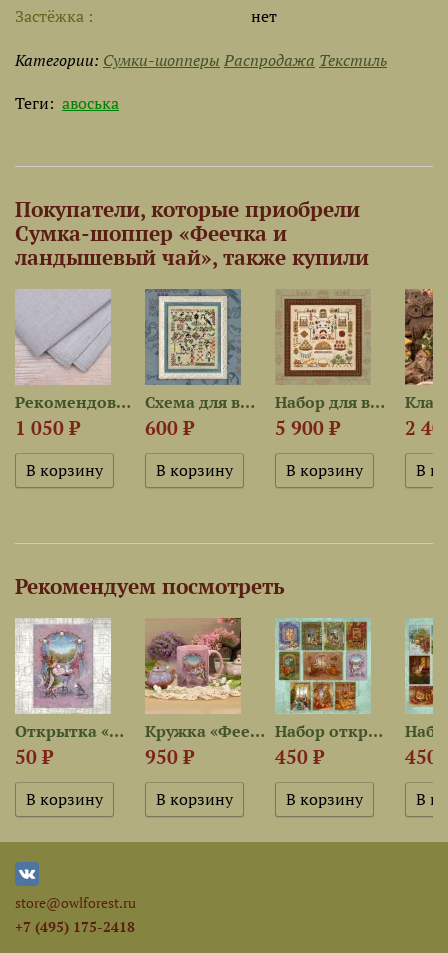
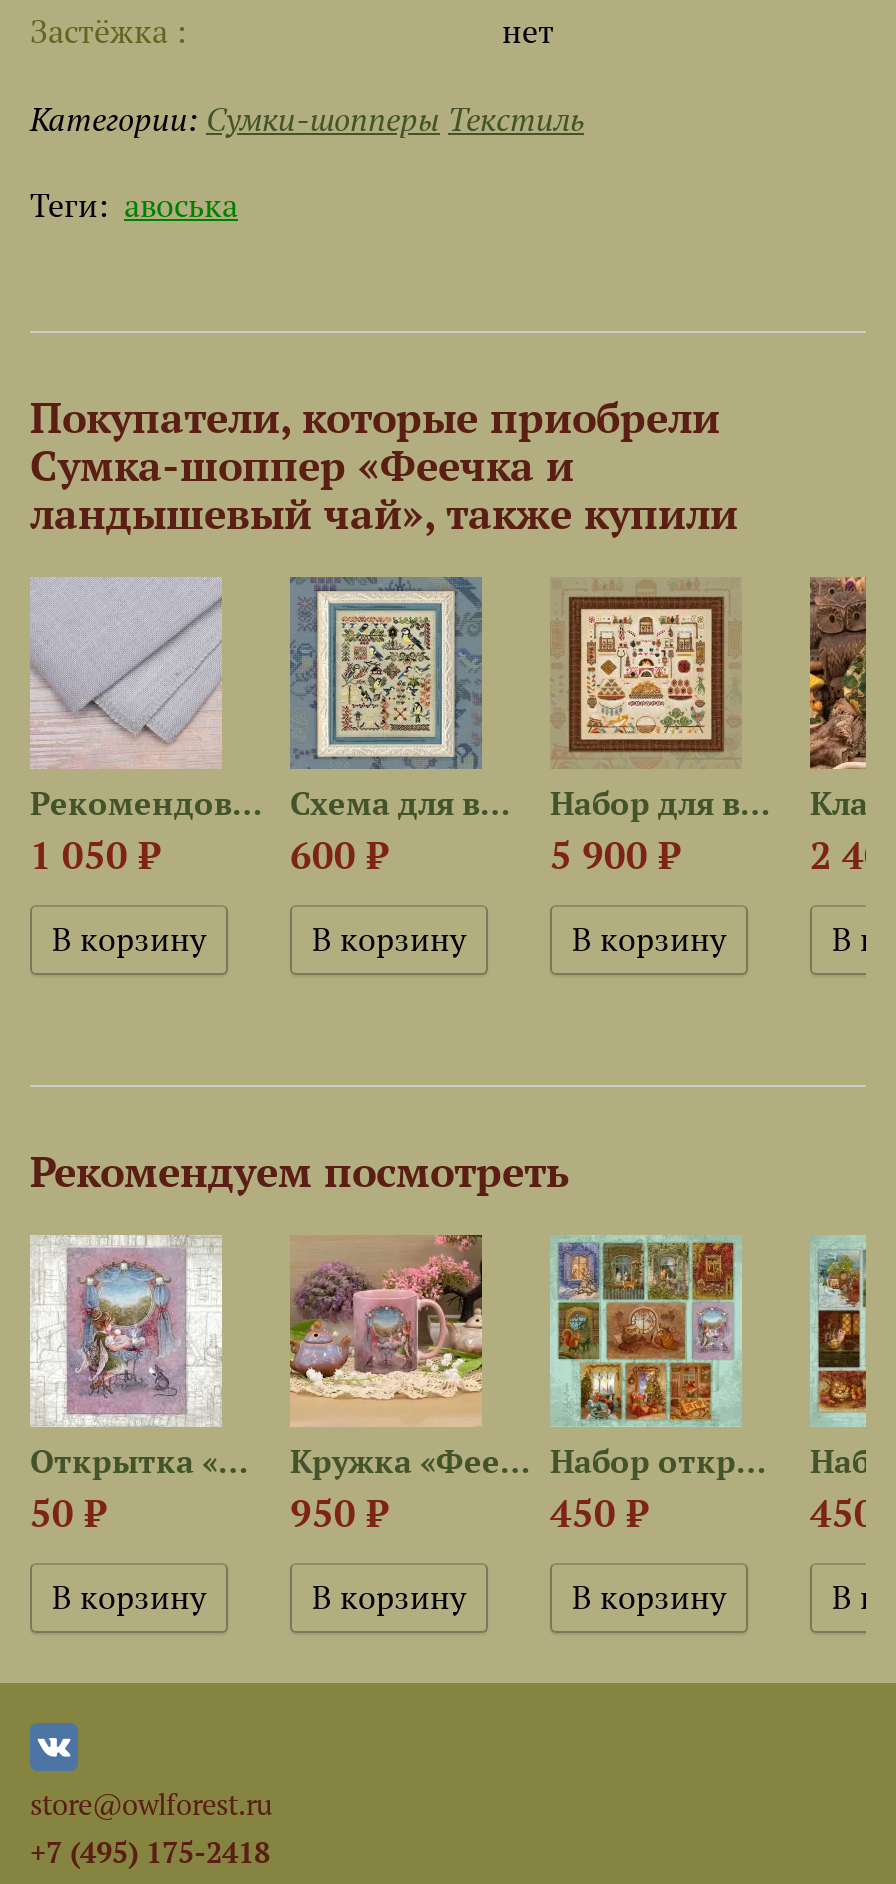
- Категории: Сумки-шопперы Распродажа Текстиль
+ Категории: Сумки-шопперы Текстиль
